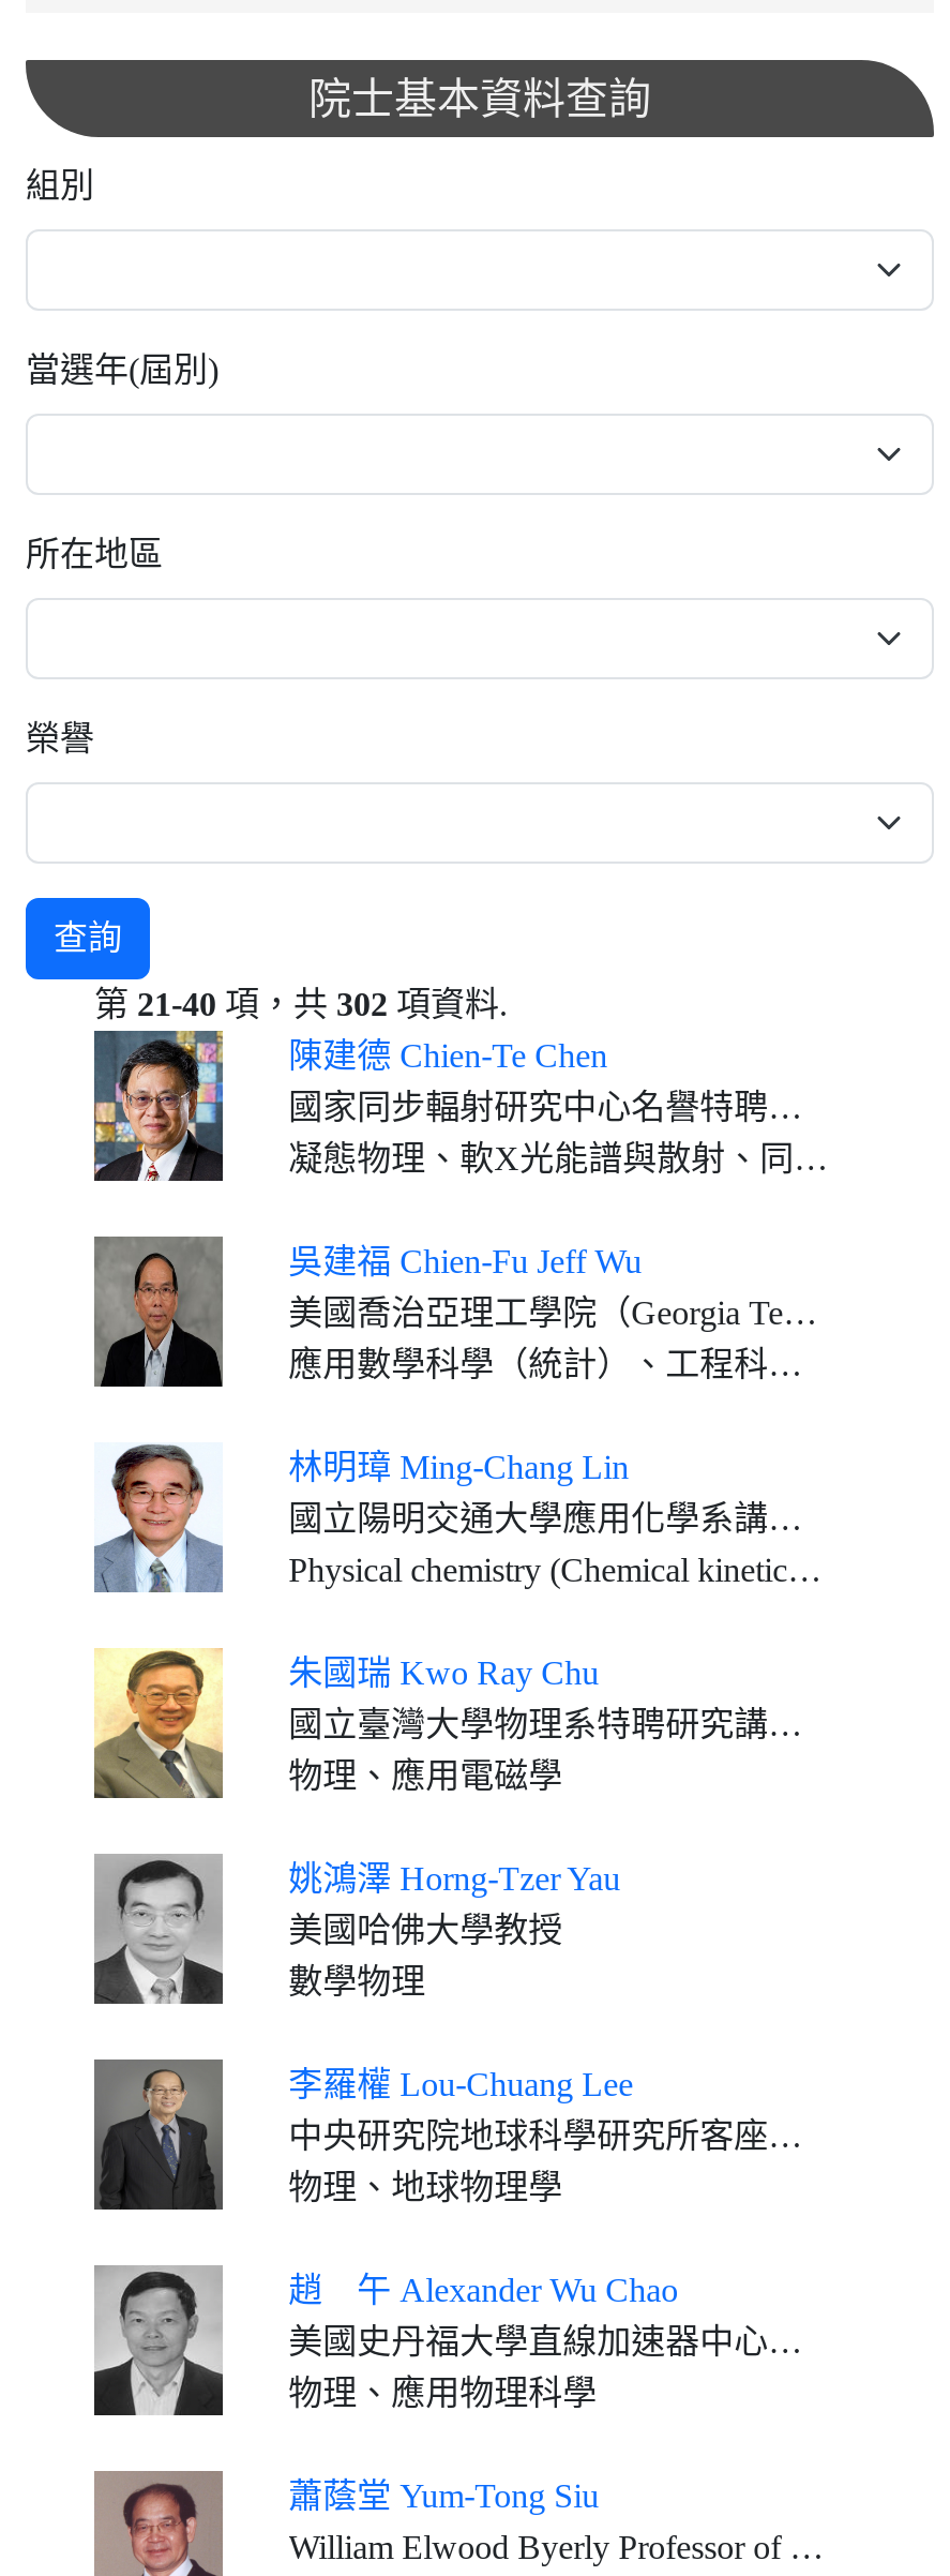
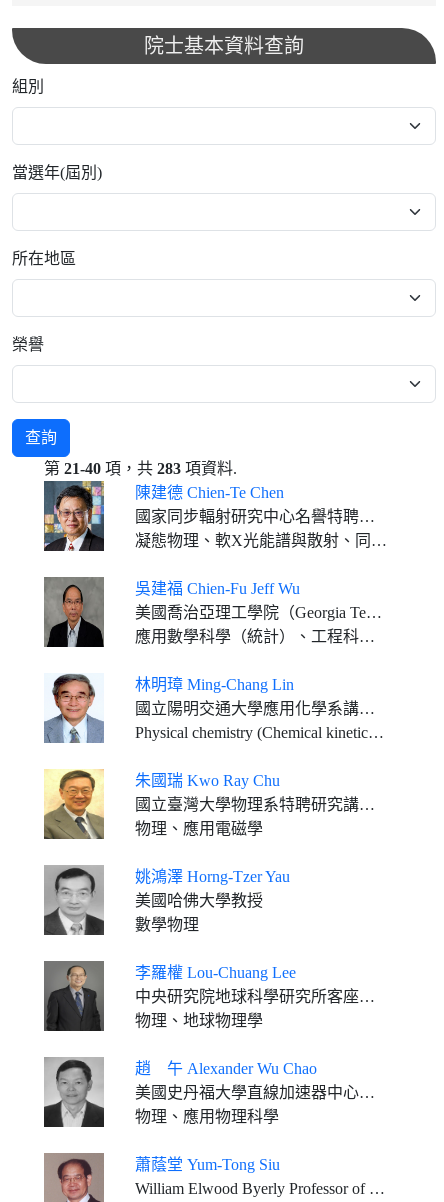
- 第21-40項，共302項資料.
+ 第21-40項，共283項資料.
